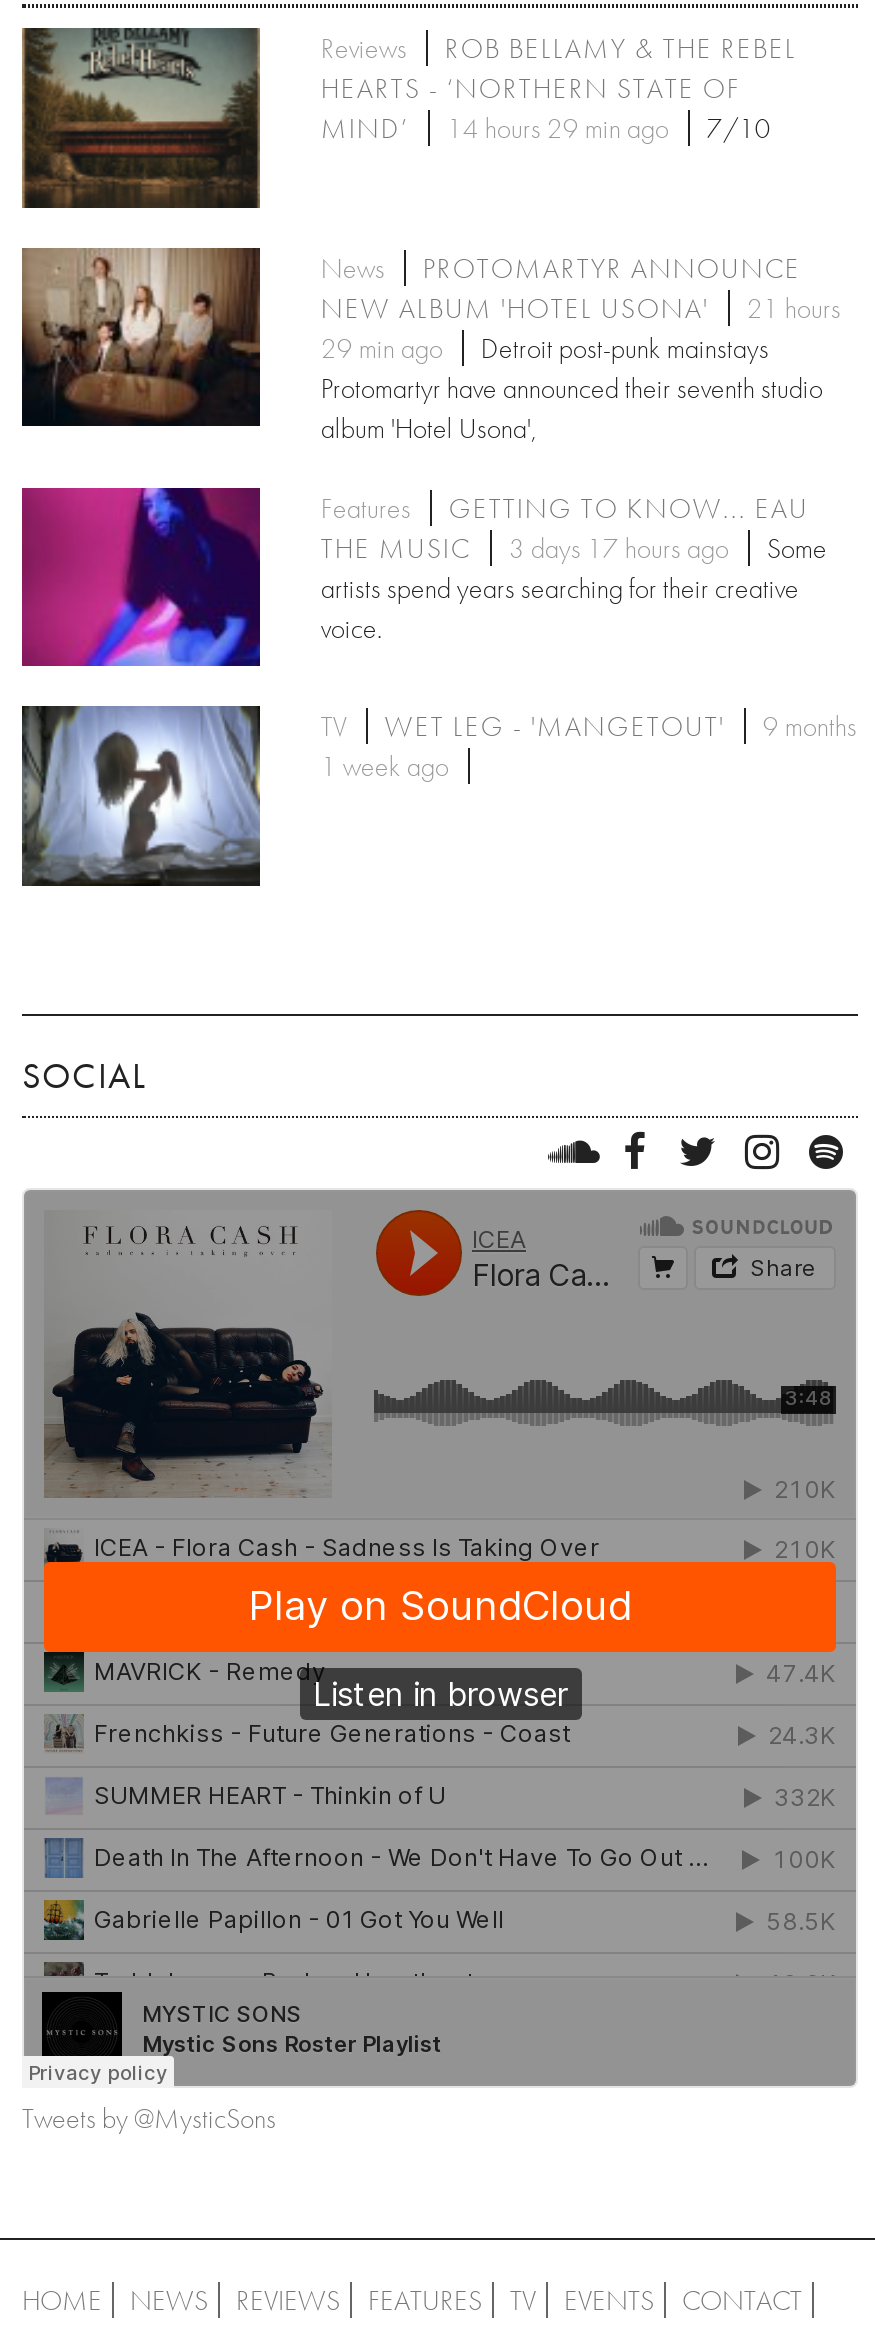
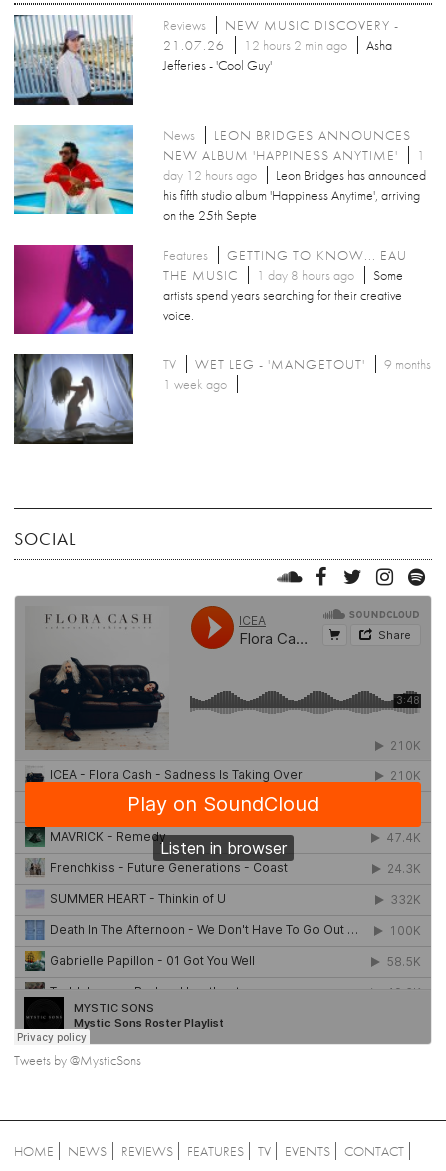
- [image]
- ROB BELLAMY & THE REBEL
- HEARTS - ‘NORTHERN STATE OF
- MIND’
- 14 hours 29 min ago
- 7/10
+ [image]
+ NEW MUSIC DISCOVERY -
+ 21.07.26
+ 12 hours 2 min ago
+ Asha
+ Jefferies - 'Cool Guy'

- [image]
- PROTOMARTYR ANNOUNCE
- NEW ALBUM 'HOTEL USONA'
- 21 hours
- 29 min ago
- Detroit post-punk mainstays
- Protomartyr have announced their seventh studio
- album 'Hotel Usona',
+ [image]
+ LEON BRIDGES ANNOUNCES
+ NEW ALBUM 'HAPPINESS ANYTIME'
+ 1
+ day 12 hours ago
+ Leon Bridges has announced
+ his fifth studio album 'Happiness Anytime', arriving
+ on the 25th Septe

- 3 days 17 hours ago
+ 1 day 8 hours ago
